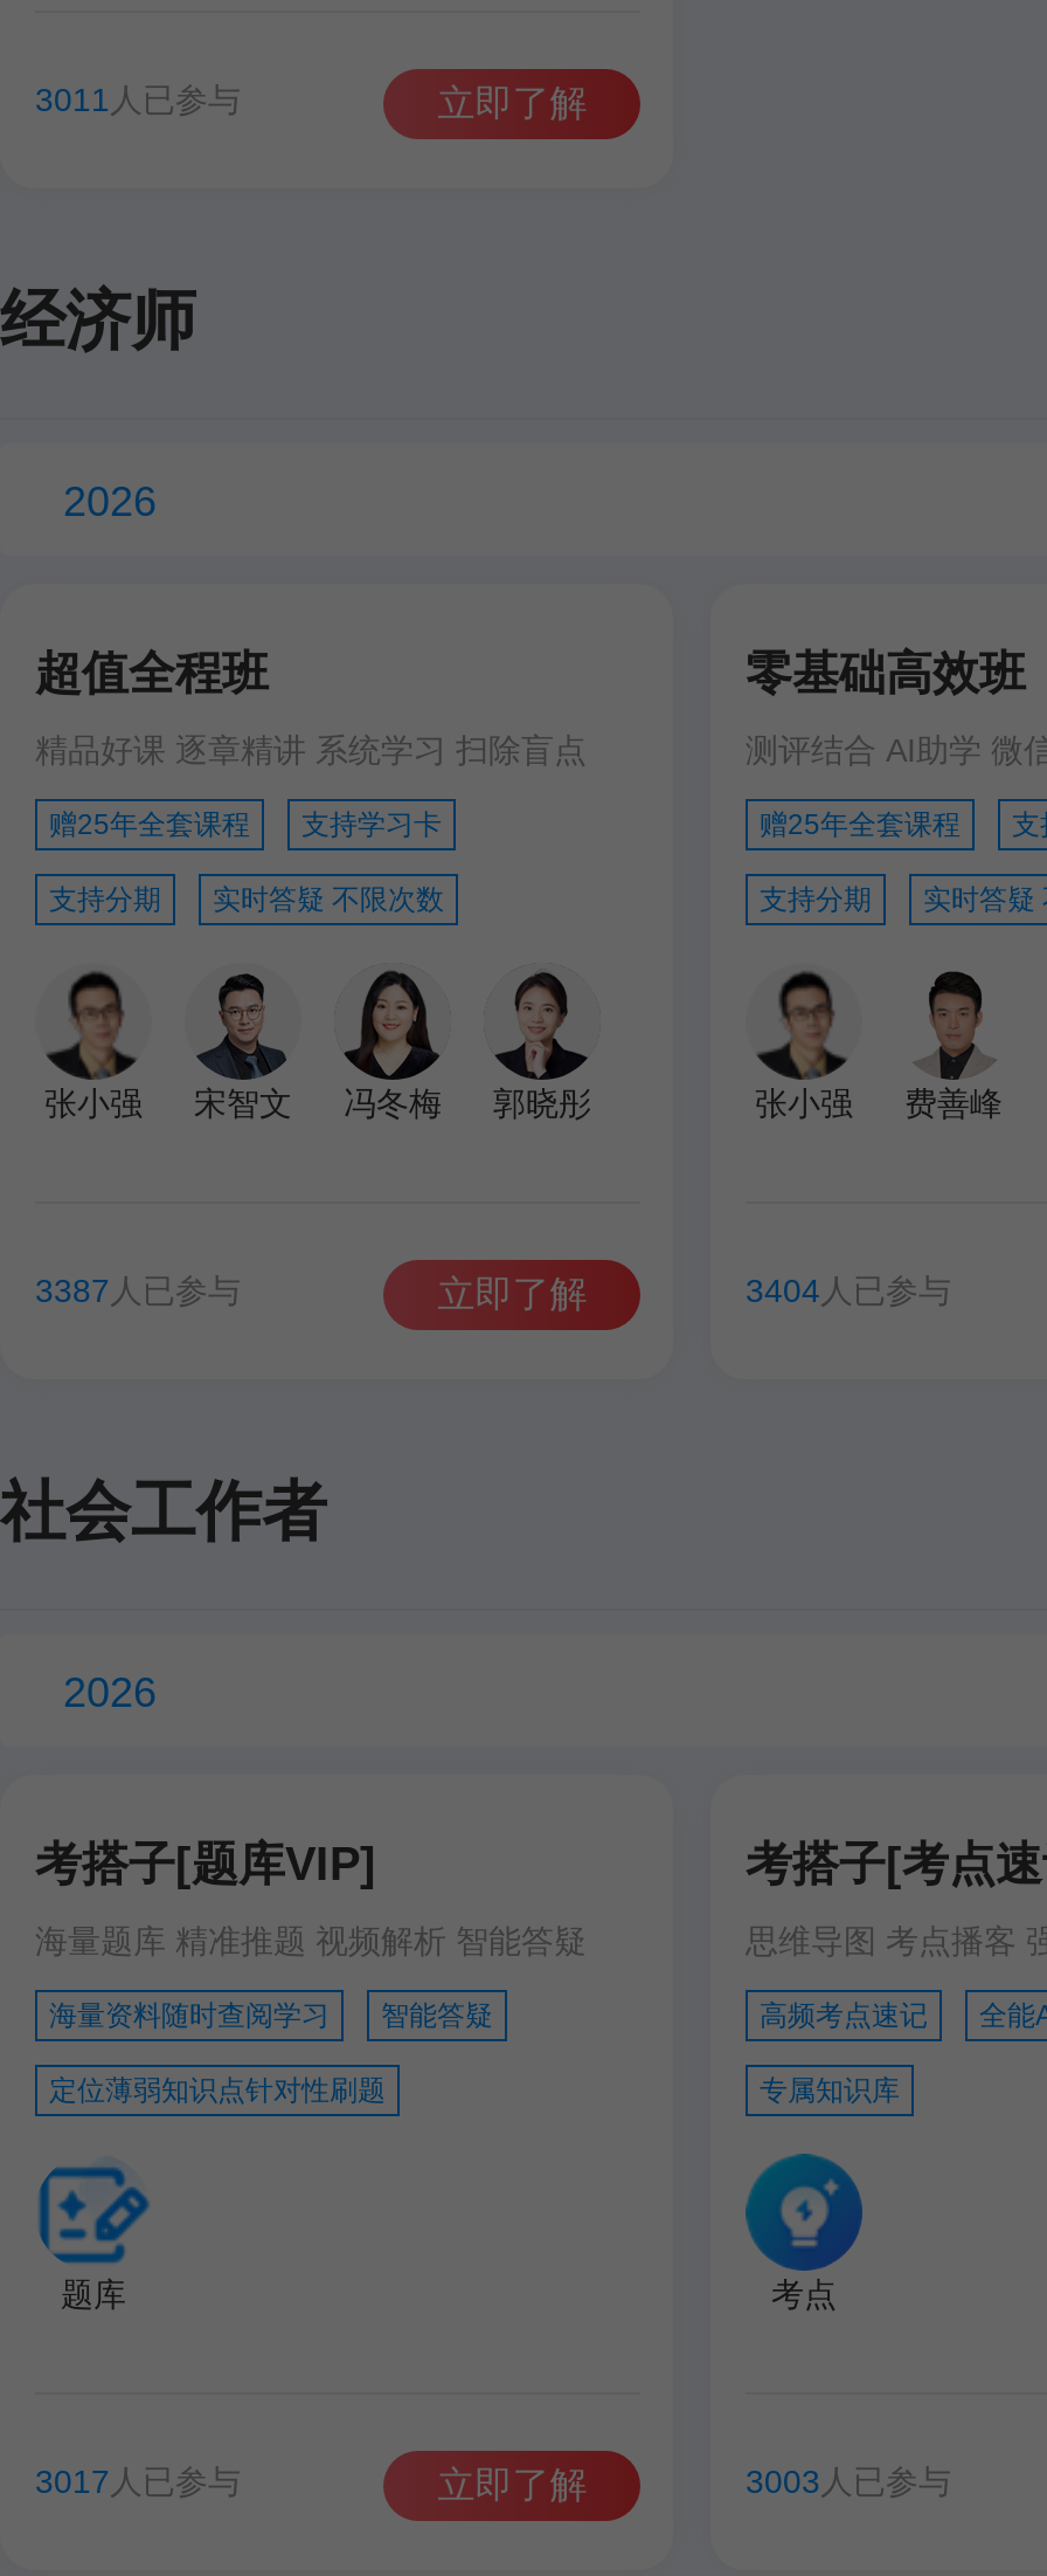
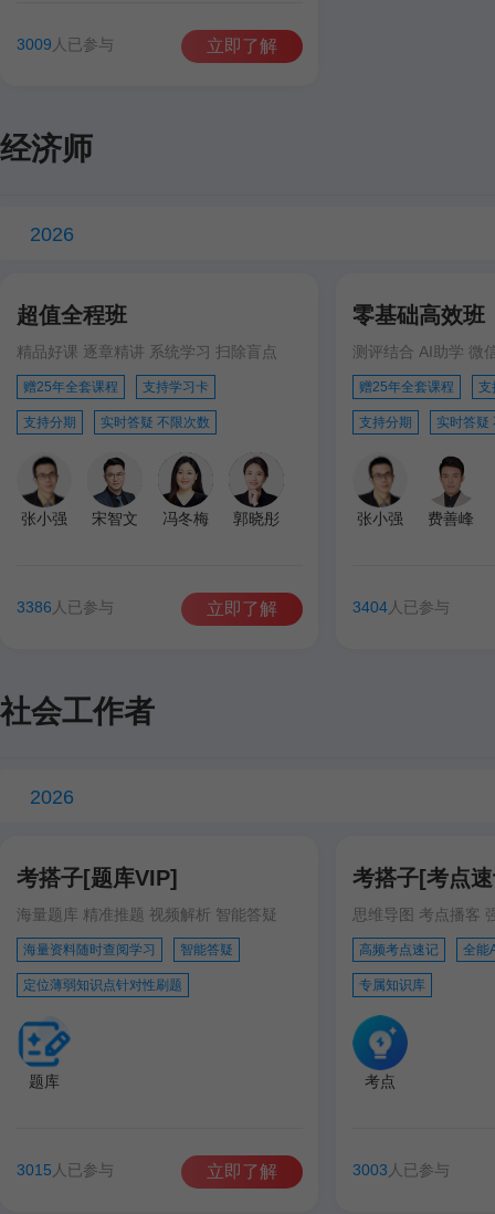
- 3011人已参与
+ 3009人已参与

- 3387人已参与
+ 3386人已参与

- 3017人已参与
+ 3015人已参与
